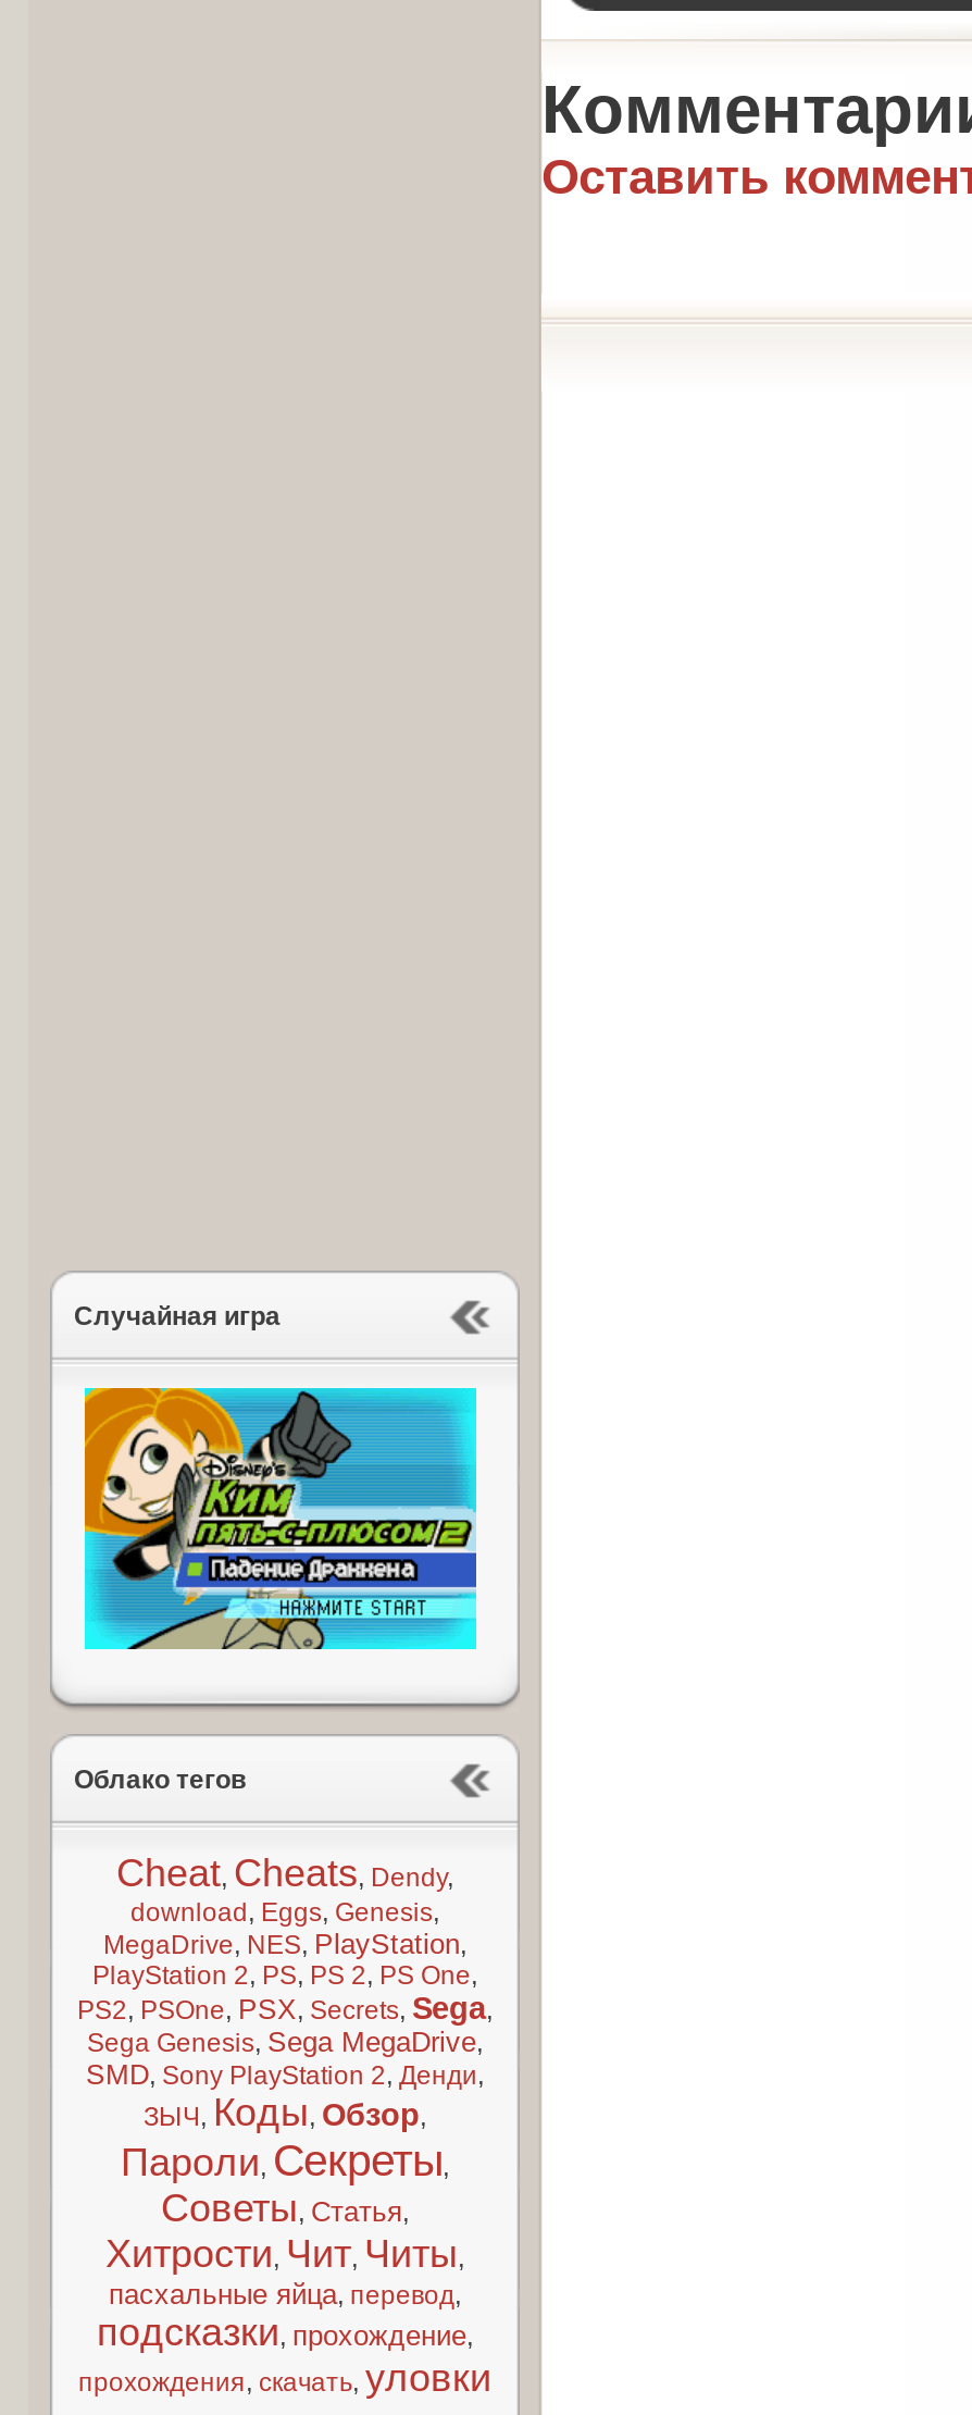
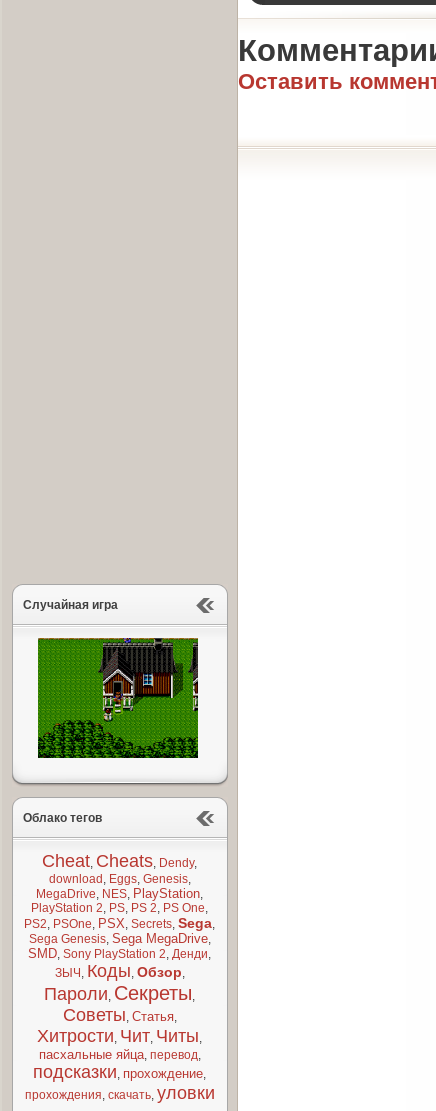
- [image]
+ [image]
